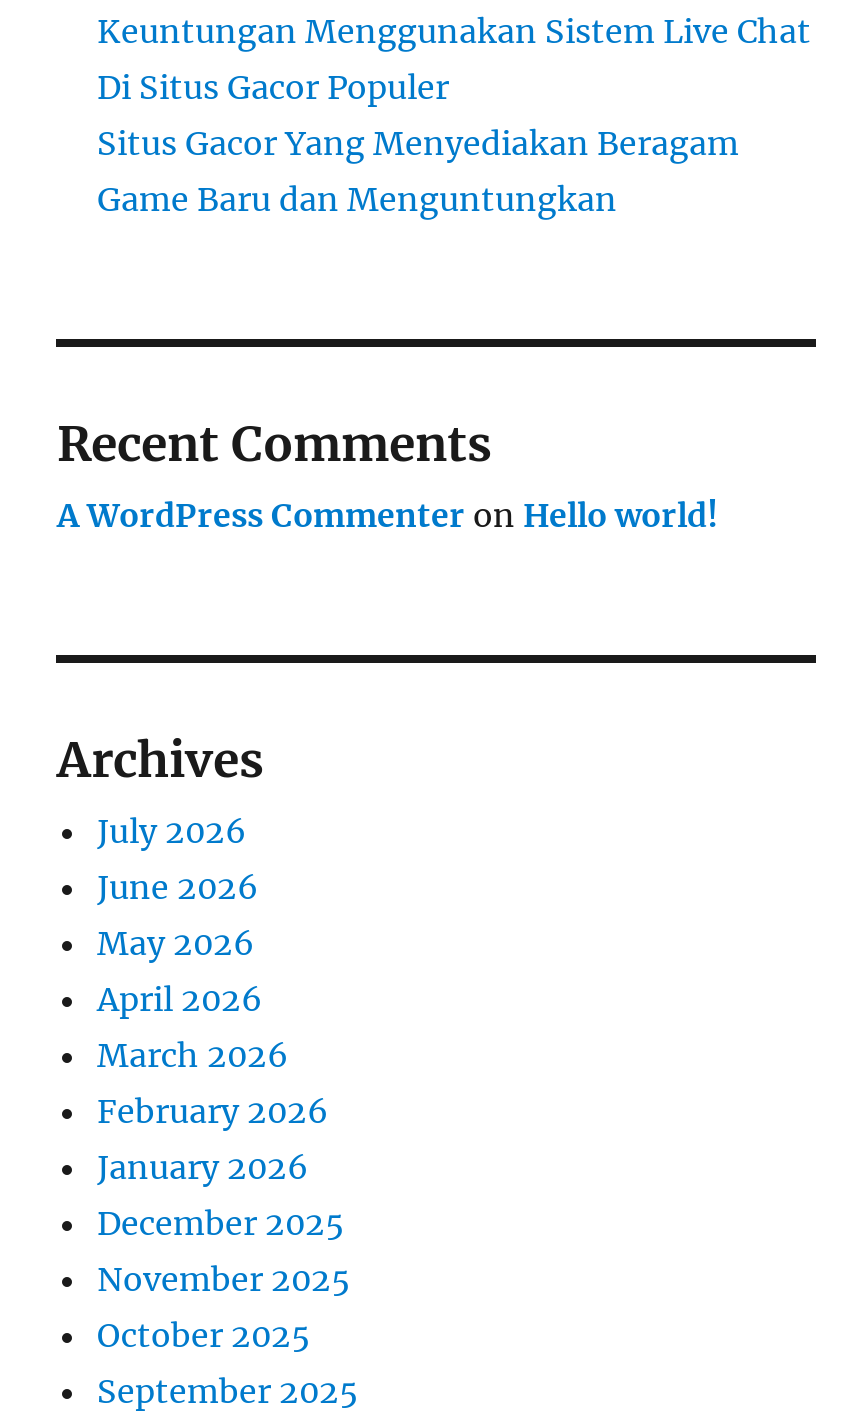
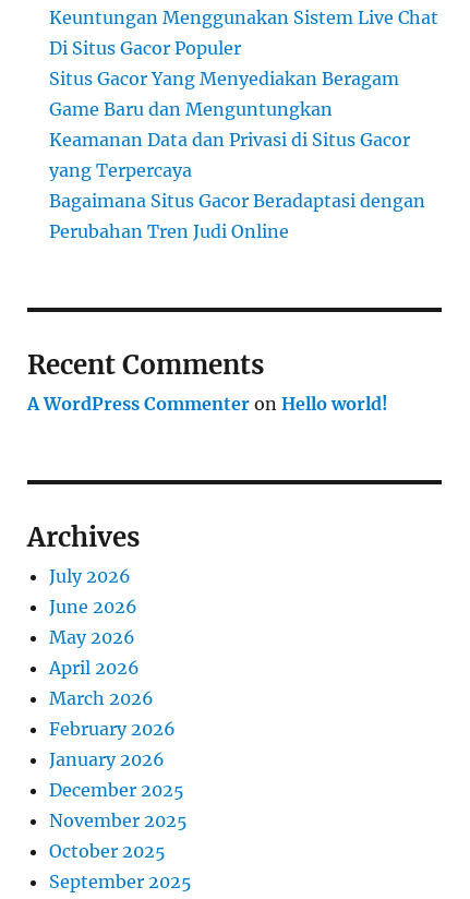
+ Keamanan Data dan Privasi di Situs Gacor
+ yang Terpercaya
+ Bagaimana Situs Gacor Beradaptasi dengan
+ Perubahan Tren Judi Online
